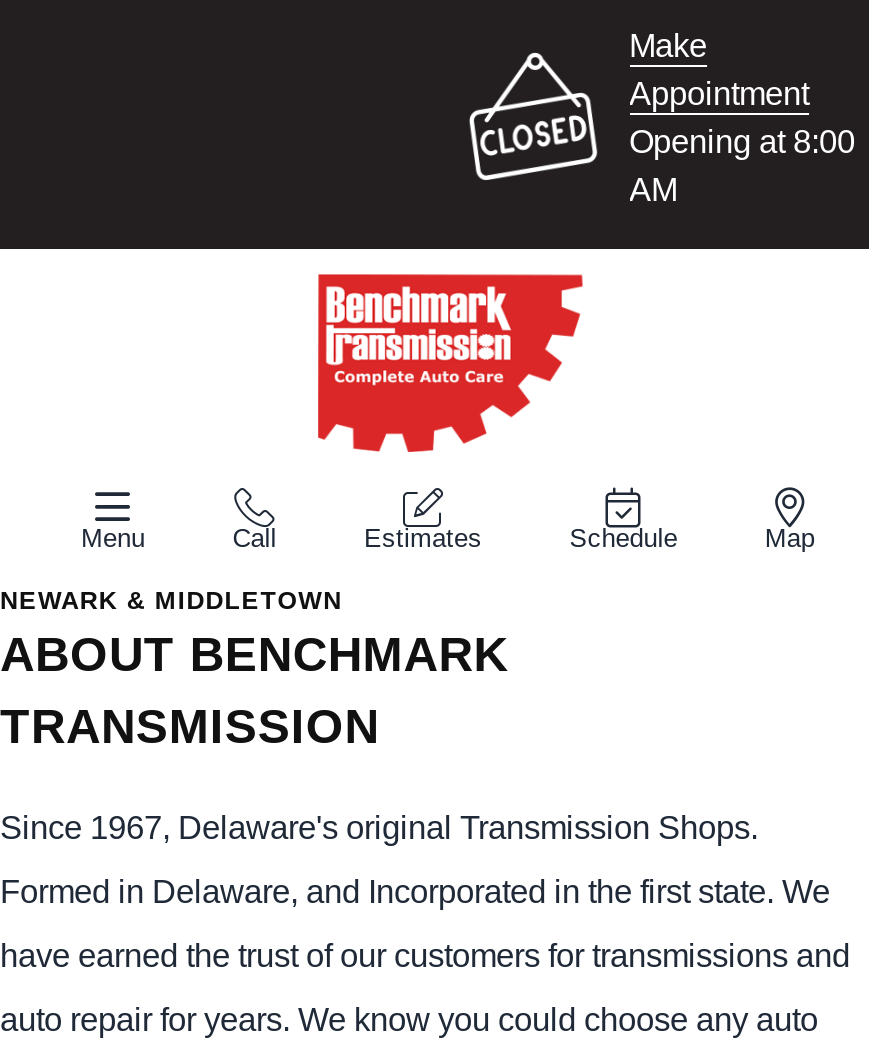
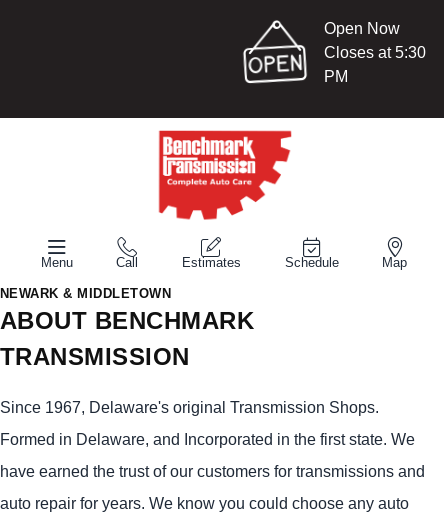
- [image]
- Make
- Appointment
- Opening at 8:00
- AM
+ [image]
+ Open Now
+ Closes at 5:30
+ PM
